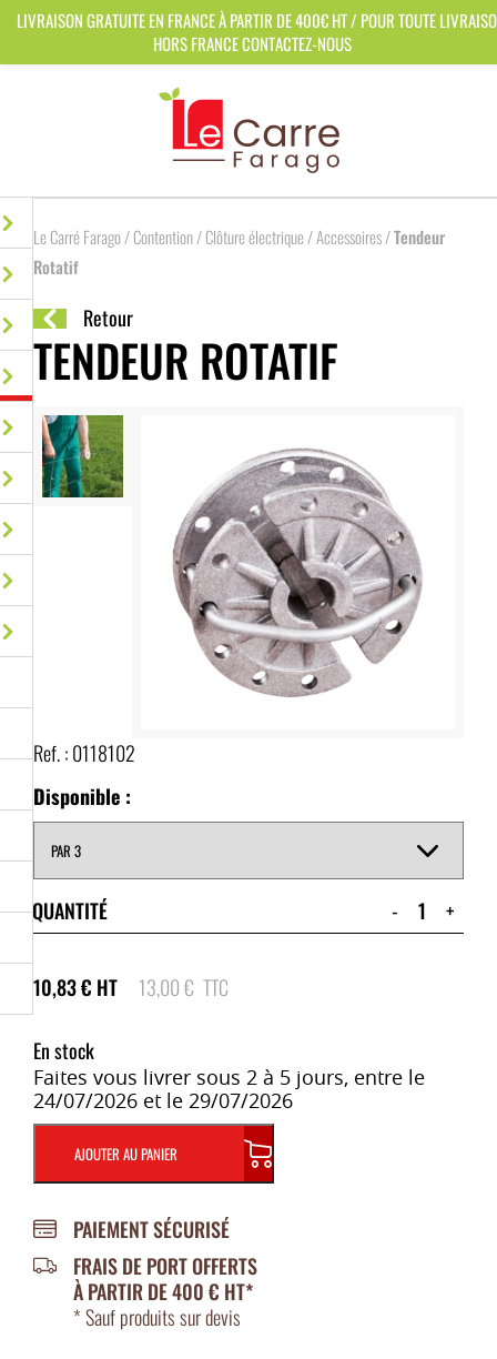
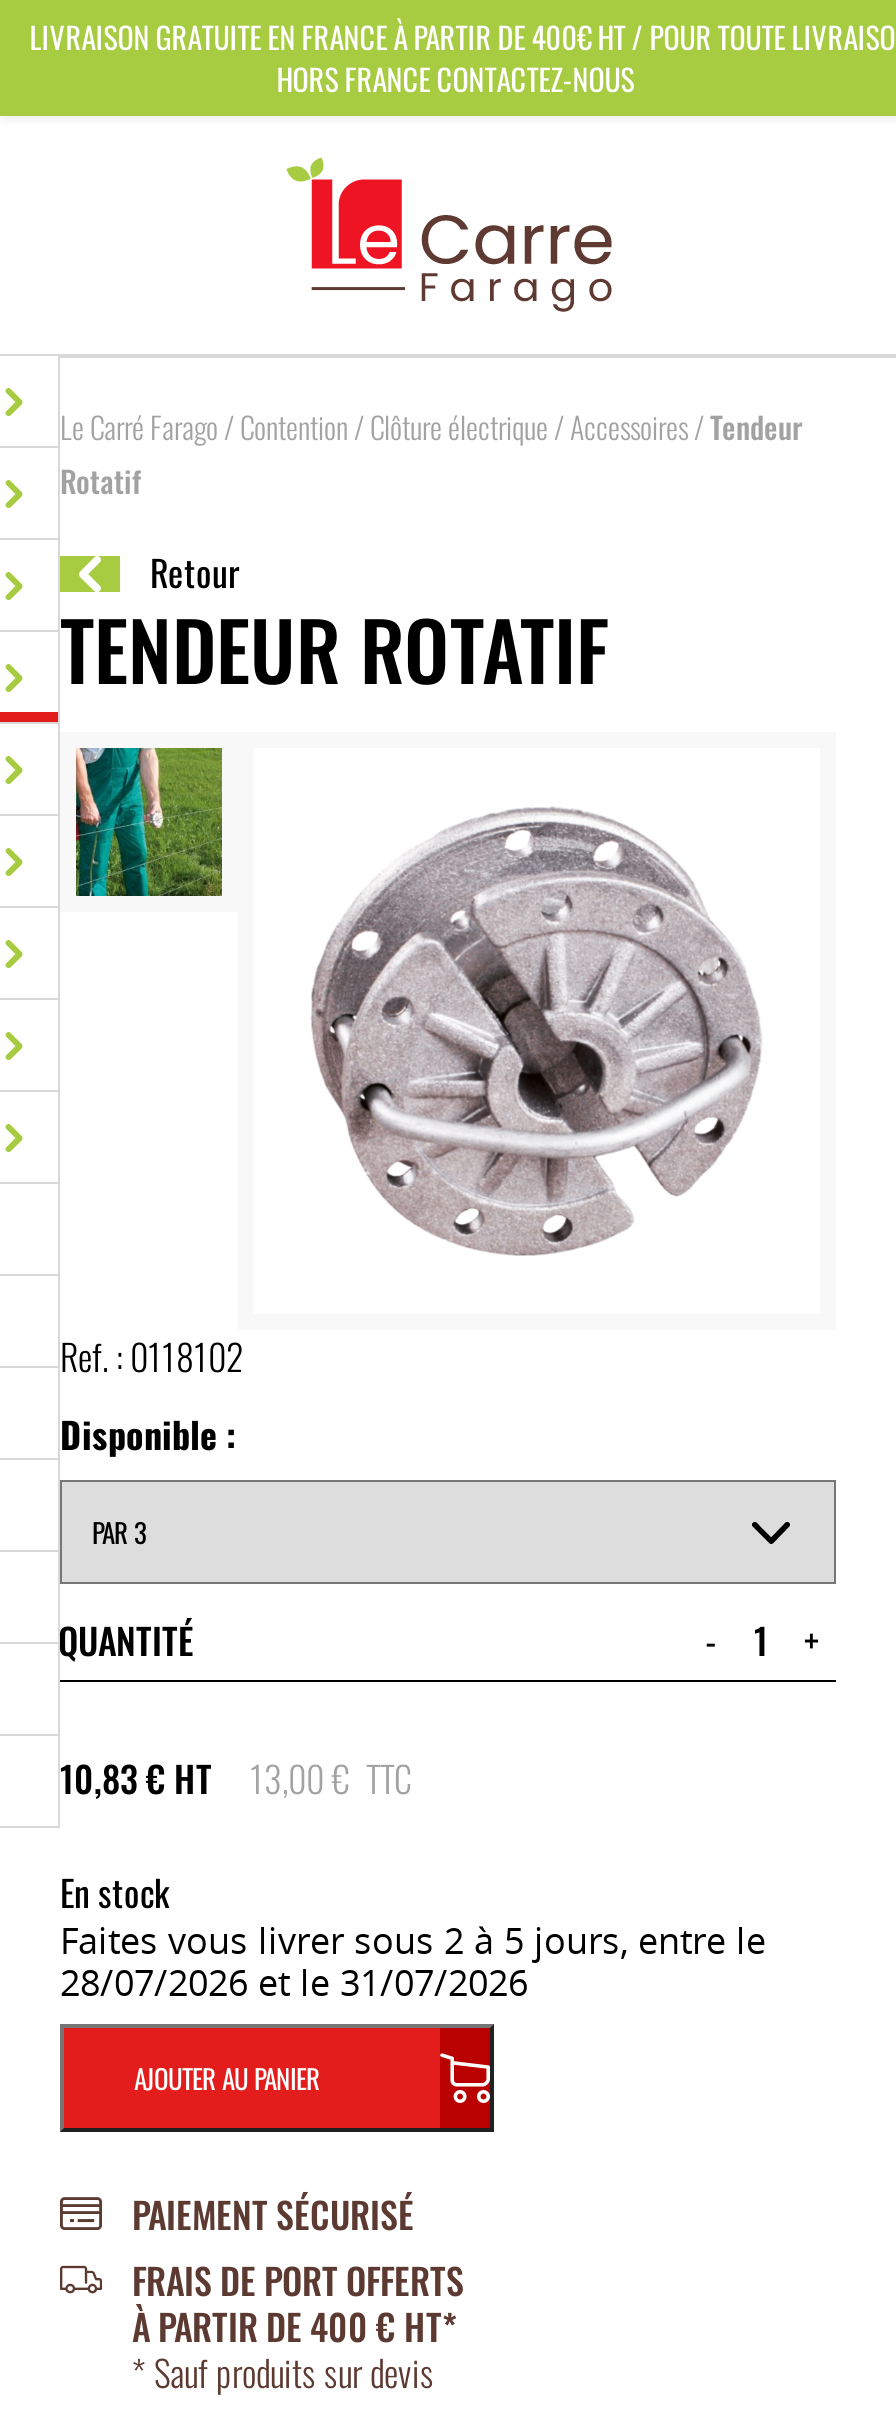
- 24/07/2026 et le 29/07/2026
+ 28/07/2026 et le 31/07/2026
